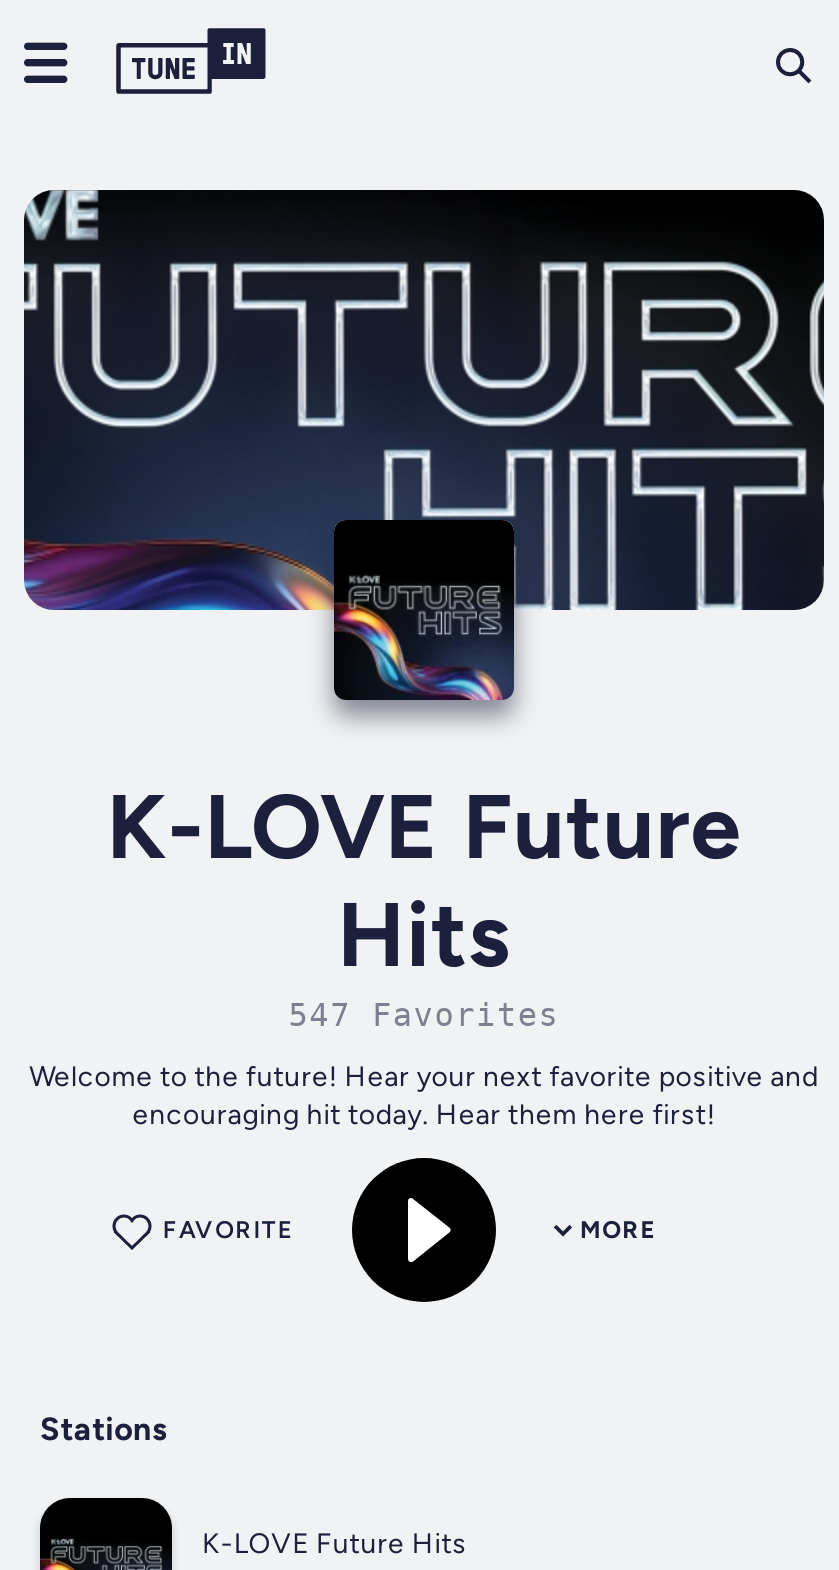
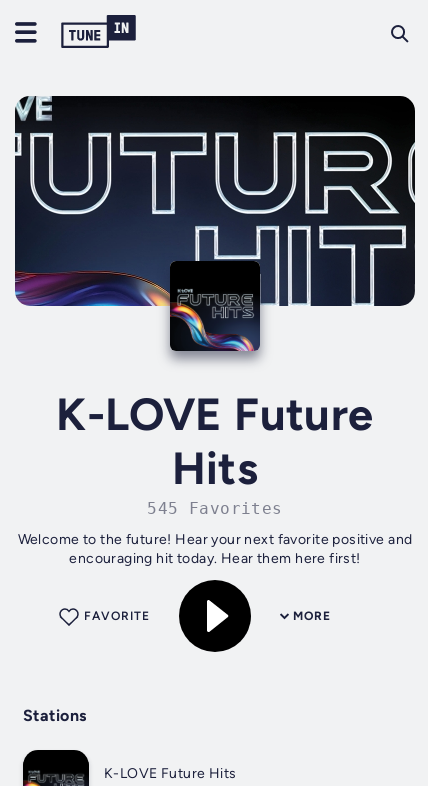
- 547 Favorites
+ 545 Favorites
